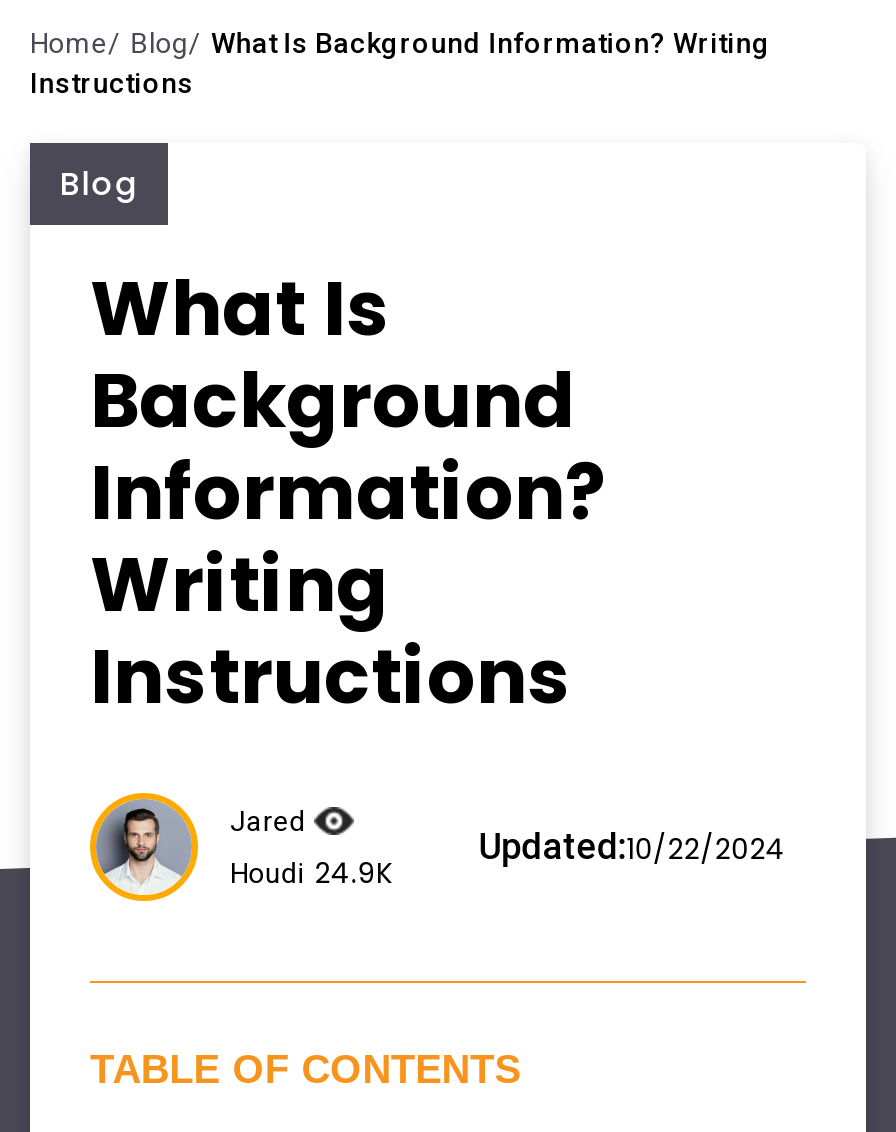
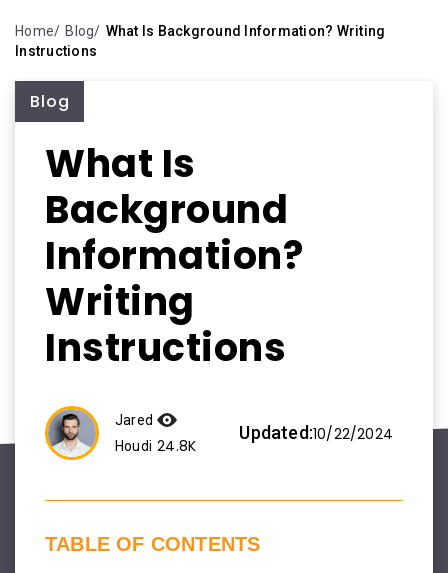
- Houdi 24.9K
+ Houdi 24.8K
